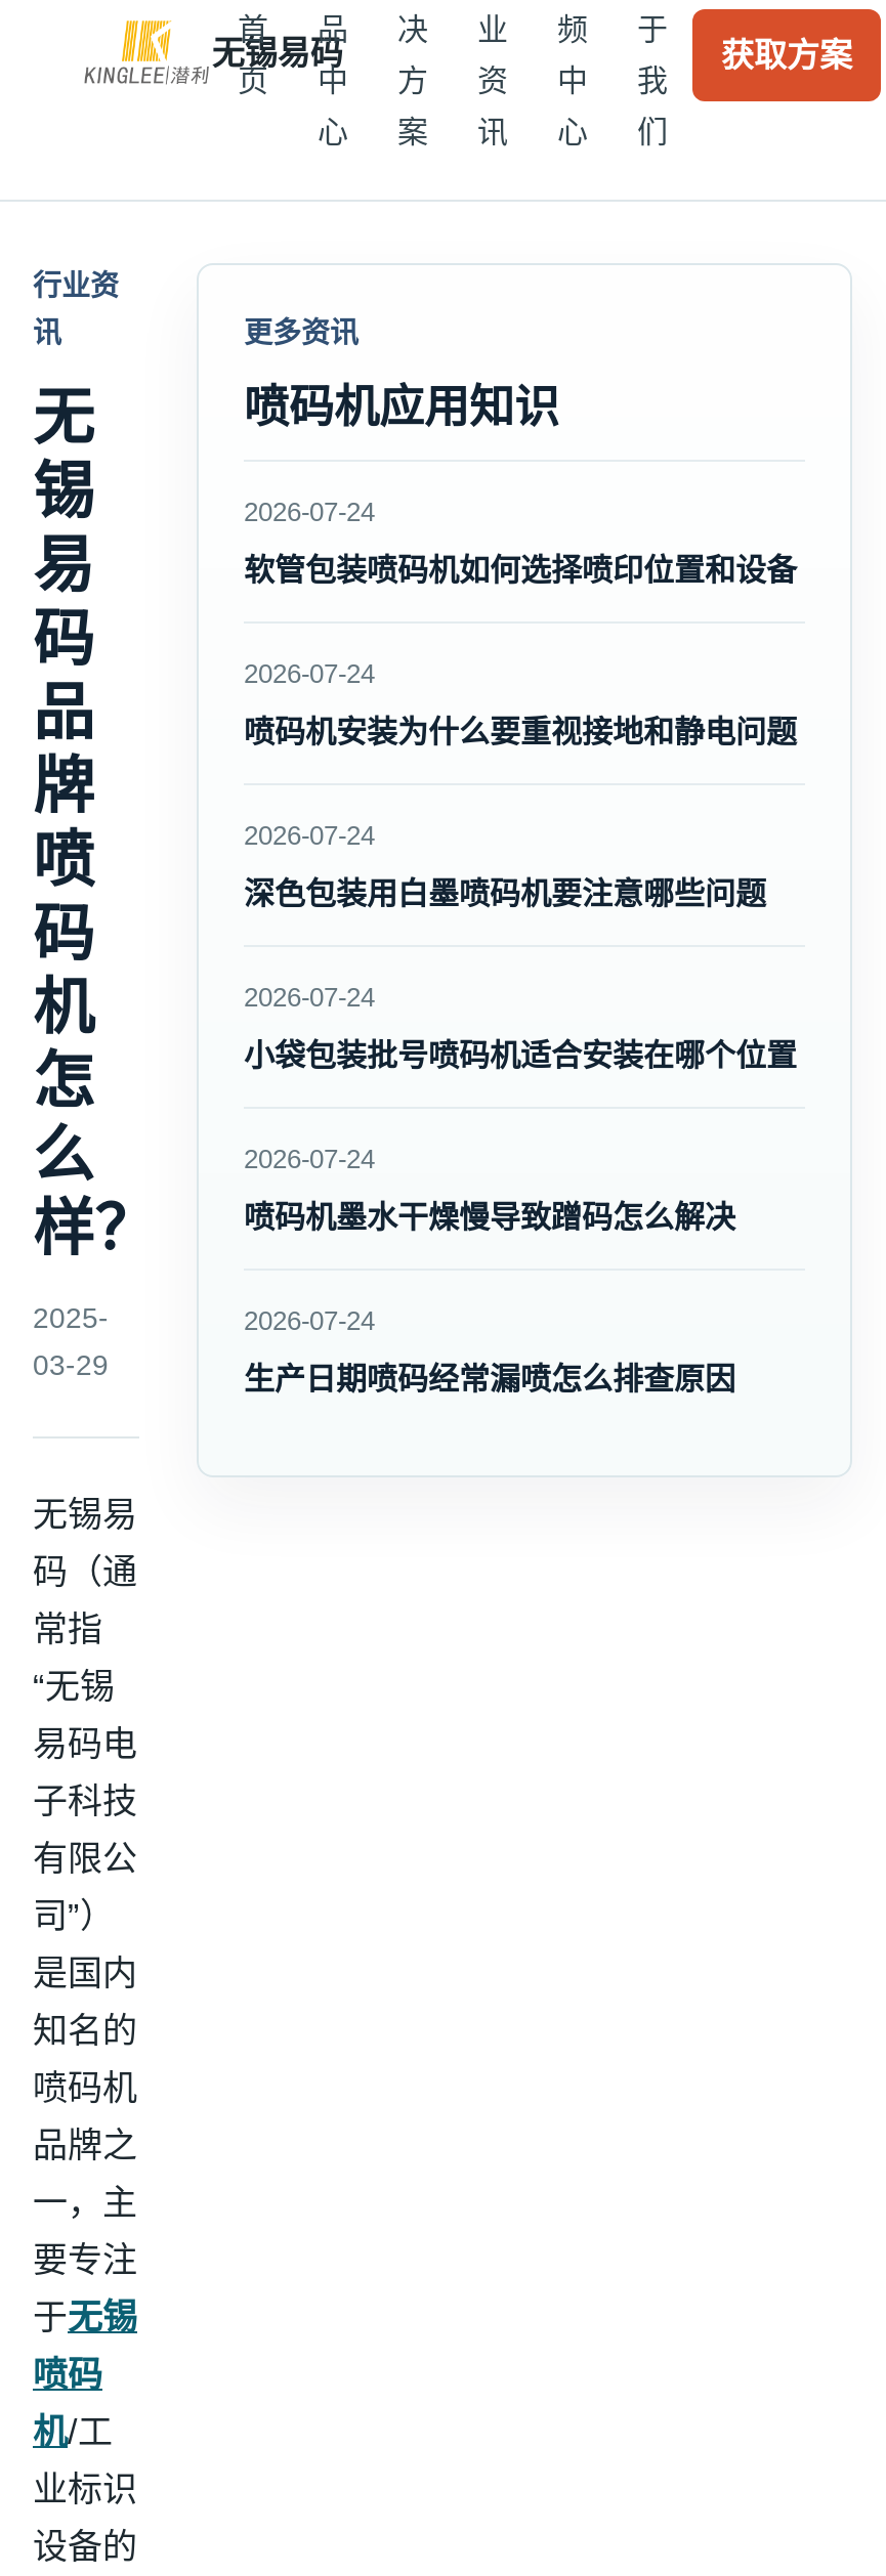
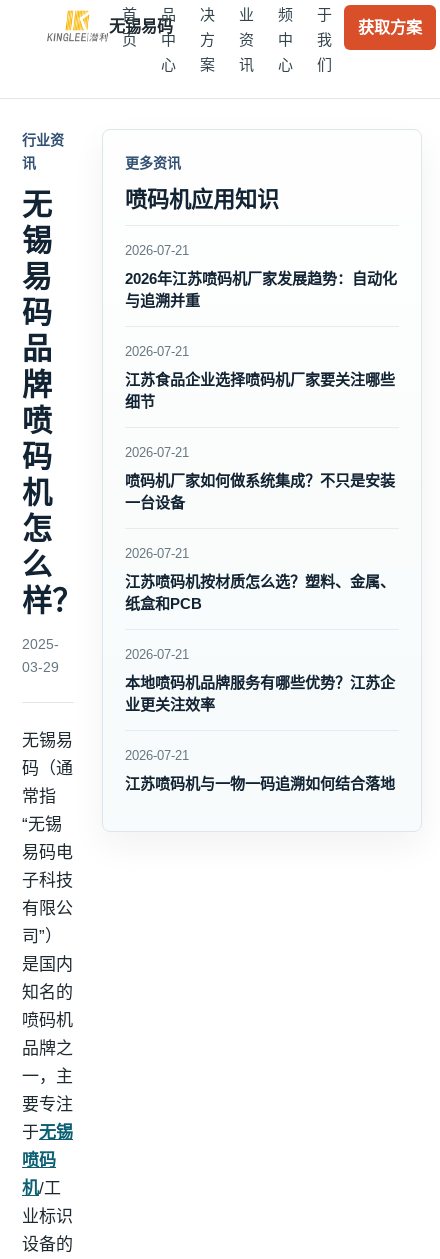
- 2026-07-24
+ 2026-07-21

- 软管包装喷码机如何选择喷印位置和设备
+ 2026年江苏喷码机厂家发展趋势：自动化
+ 与追溯并重

- 2026-07-24
+ 2026-07-21

- 喷码机安装为什么要重视接地和静电问题
+ 江苏食品企业选择喷码机厂家要关注哪些
+ 细节

- 2026-07-24
+ 2026-07-21

- 深色包装用白墨喷码机要注意哪些问题
+ 喷码机厂家如何做系统集成？不只是安装
+ 一台设备

- 2026-07-24
+ 2026-07-21

- 小袋包装批号喷码机适合安装在哪个位置
+ 江苏喷码机按材质怎么选？塑料、金属、
+ 纸盒和PCB

- 2026-07-24
+ 2026-07-21

- 喷码机墨水干燥慢导致蹭码怎么解决
+ 本地喷码机品牌服务有哪些优势？江苏企
+ 业更关注效率

- 2026-07-24
+ 2026-07-21

- 生产日期喷码经常漏喷怎么排查原因
+ 江苏喷码机与一物一码追溯如何结合落地
